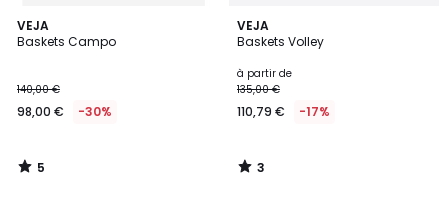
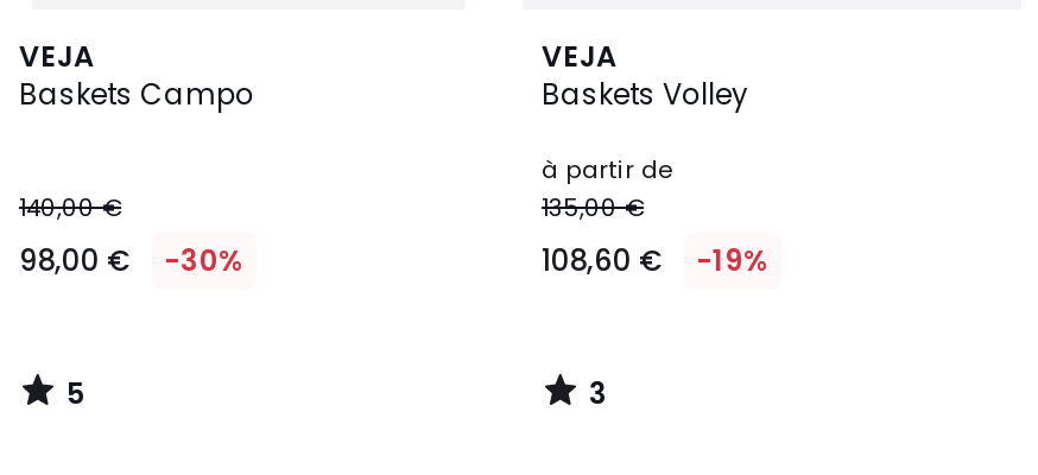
- 110,79 €
+ 108,60 €

- -17%
+ -19%
